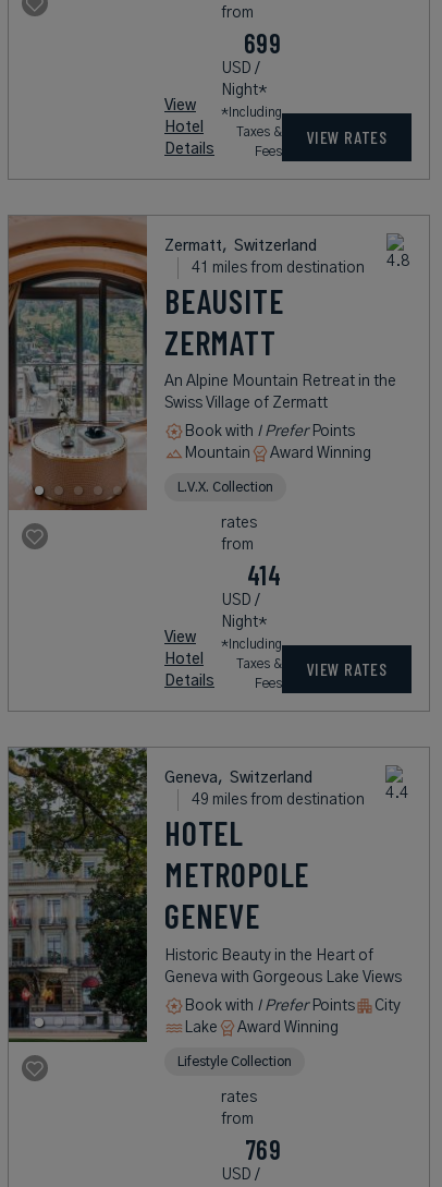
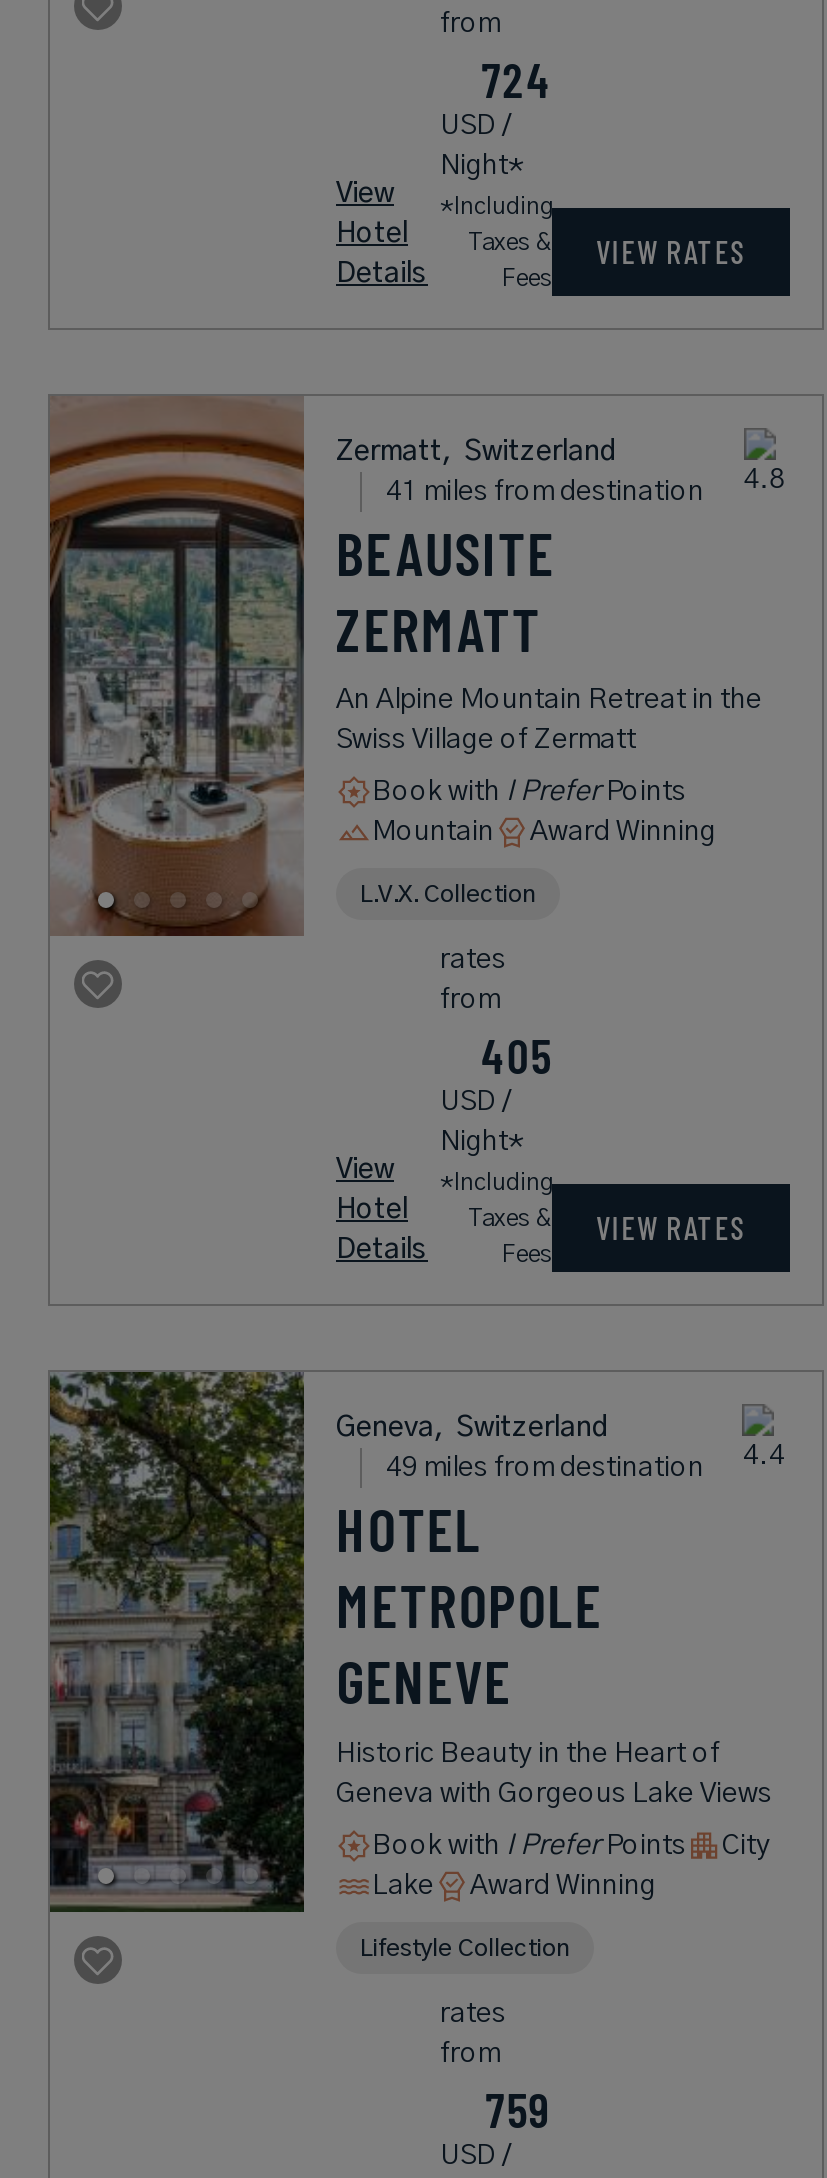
- 699
+ 724

- 414
+ 405

- 769
+ 759
